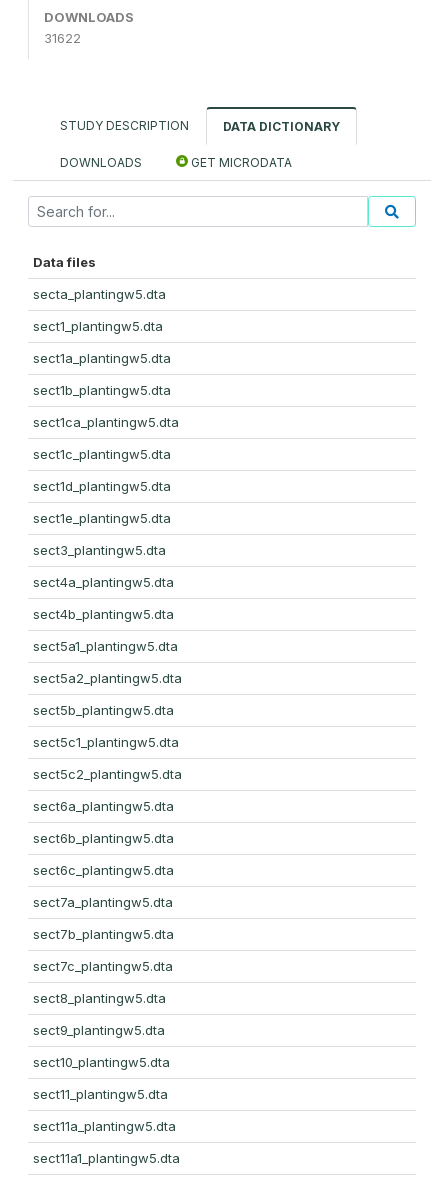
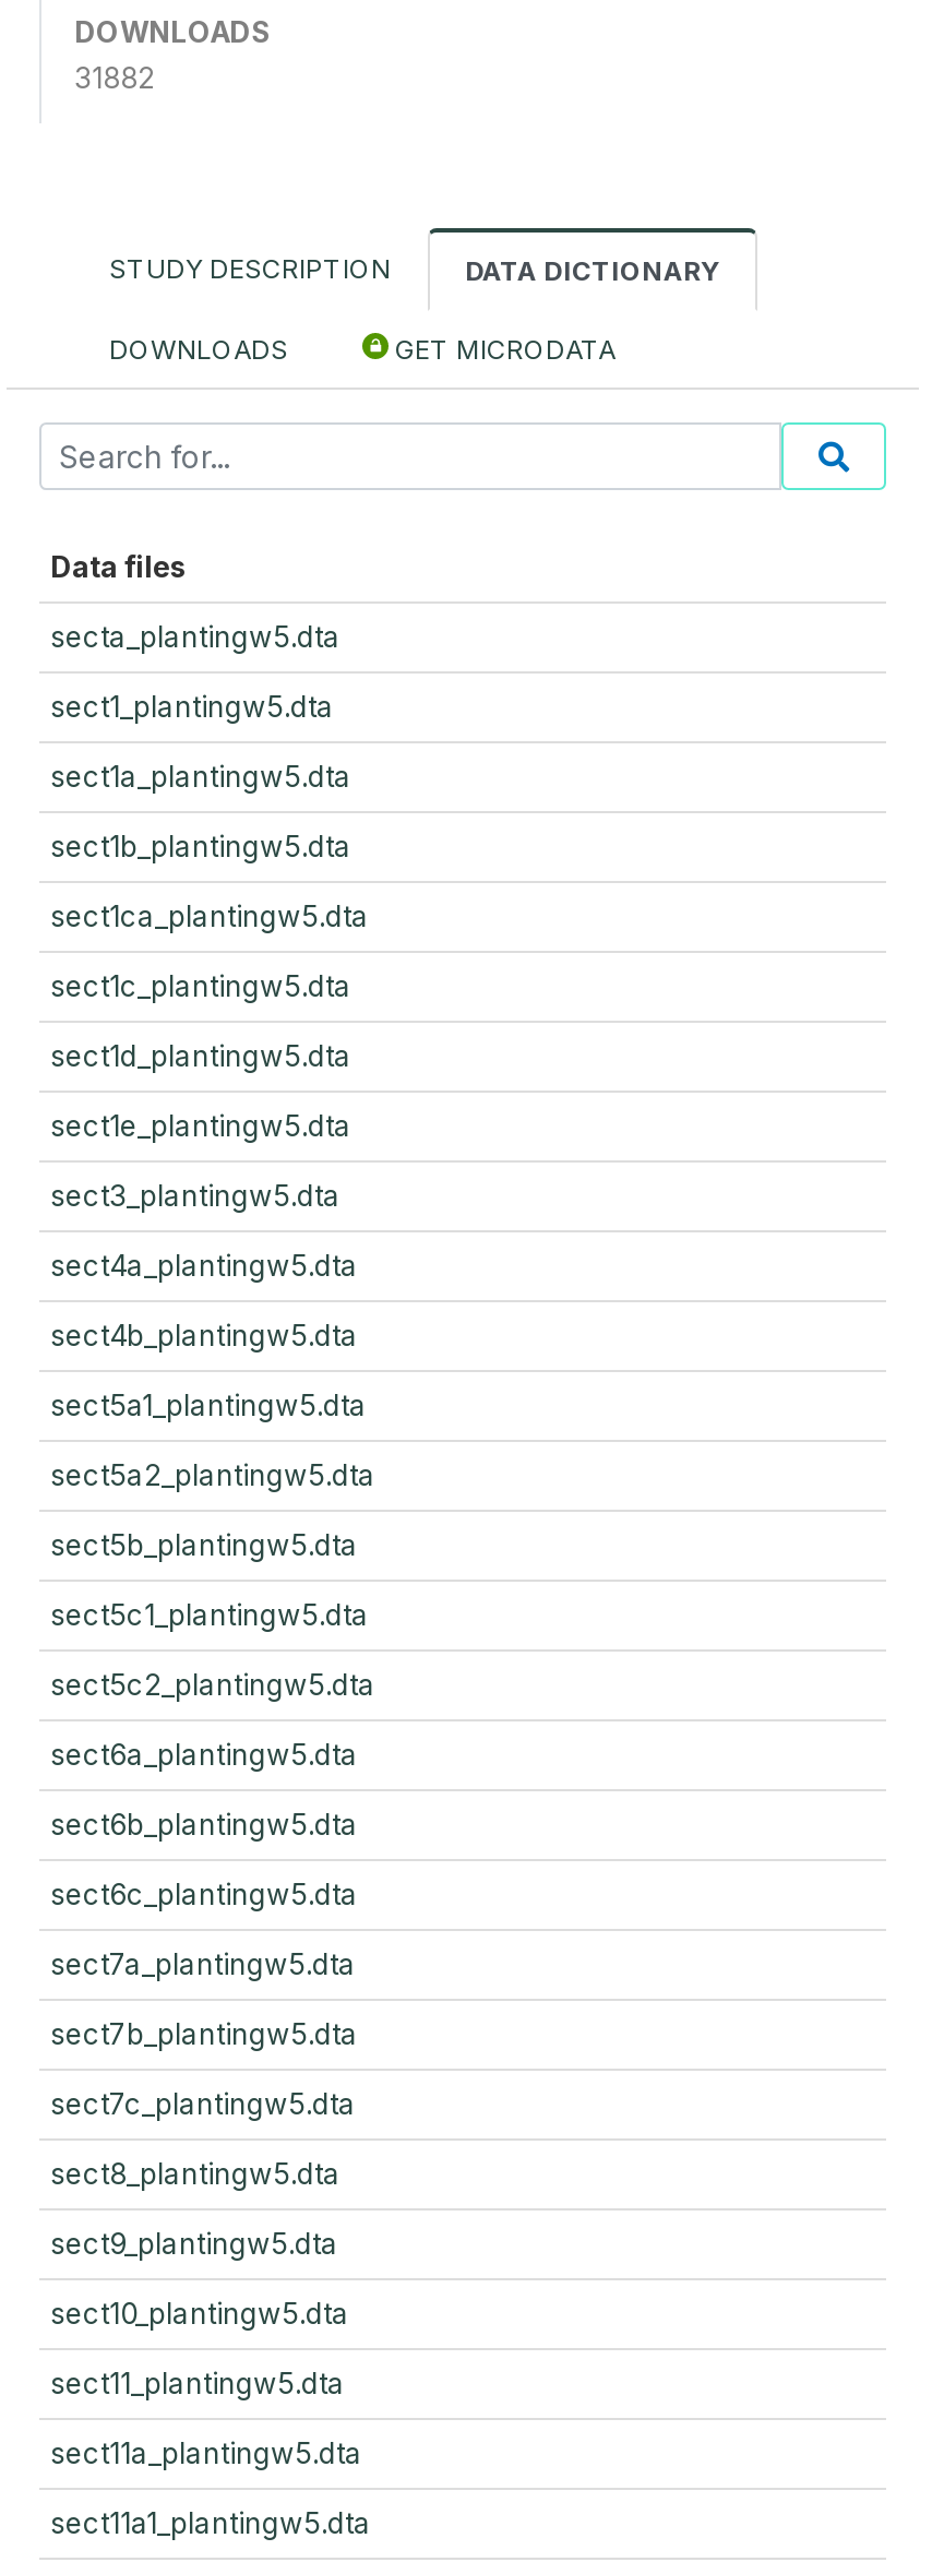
- 31622
+ 31882
